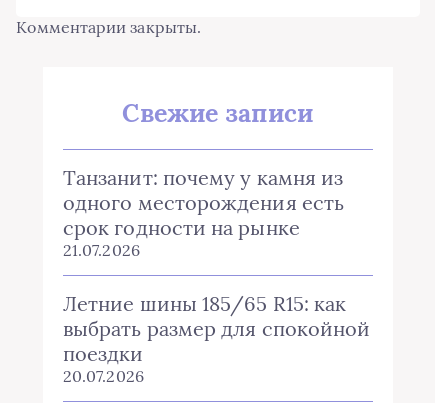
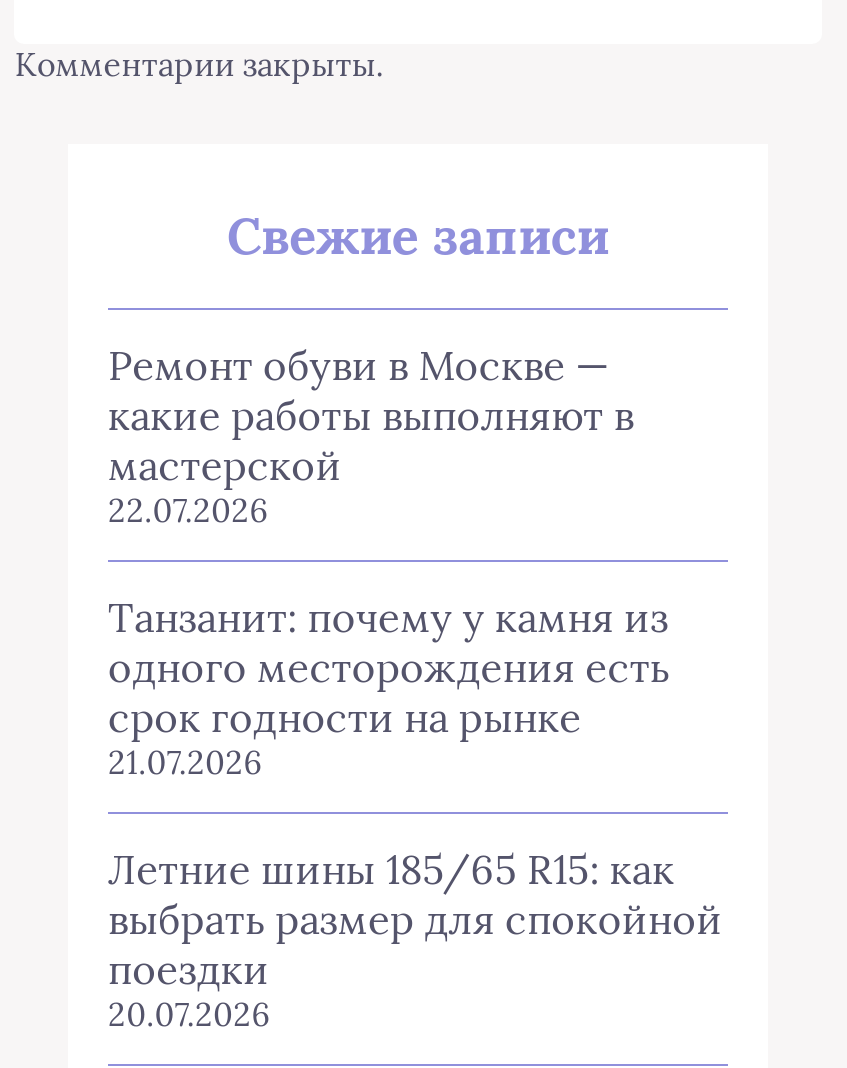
+ Ремонт обуви в Москве —
+ какие работы выполняют в
+ мастерской
+ 22.07.2026
